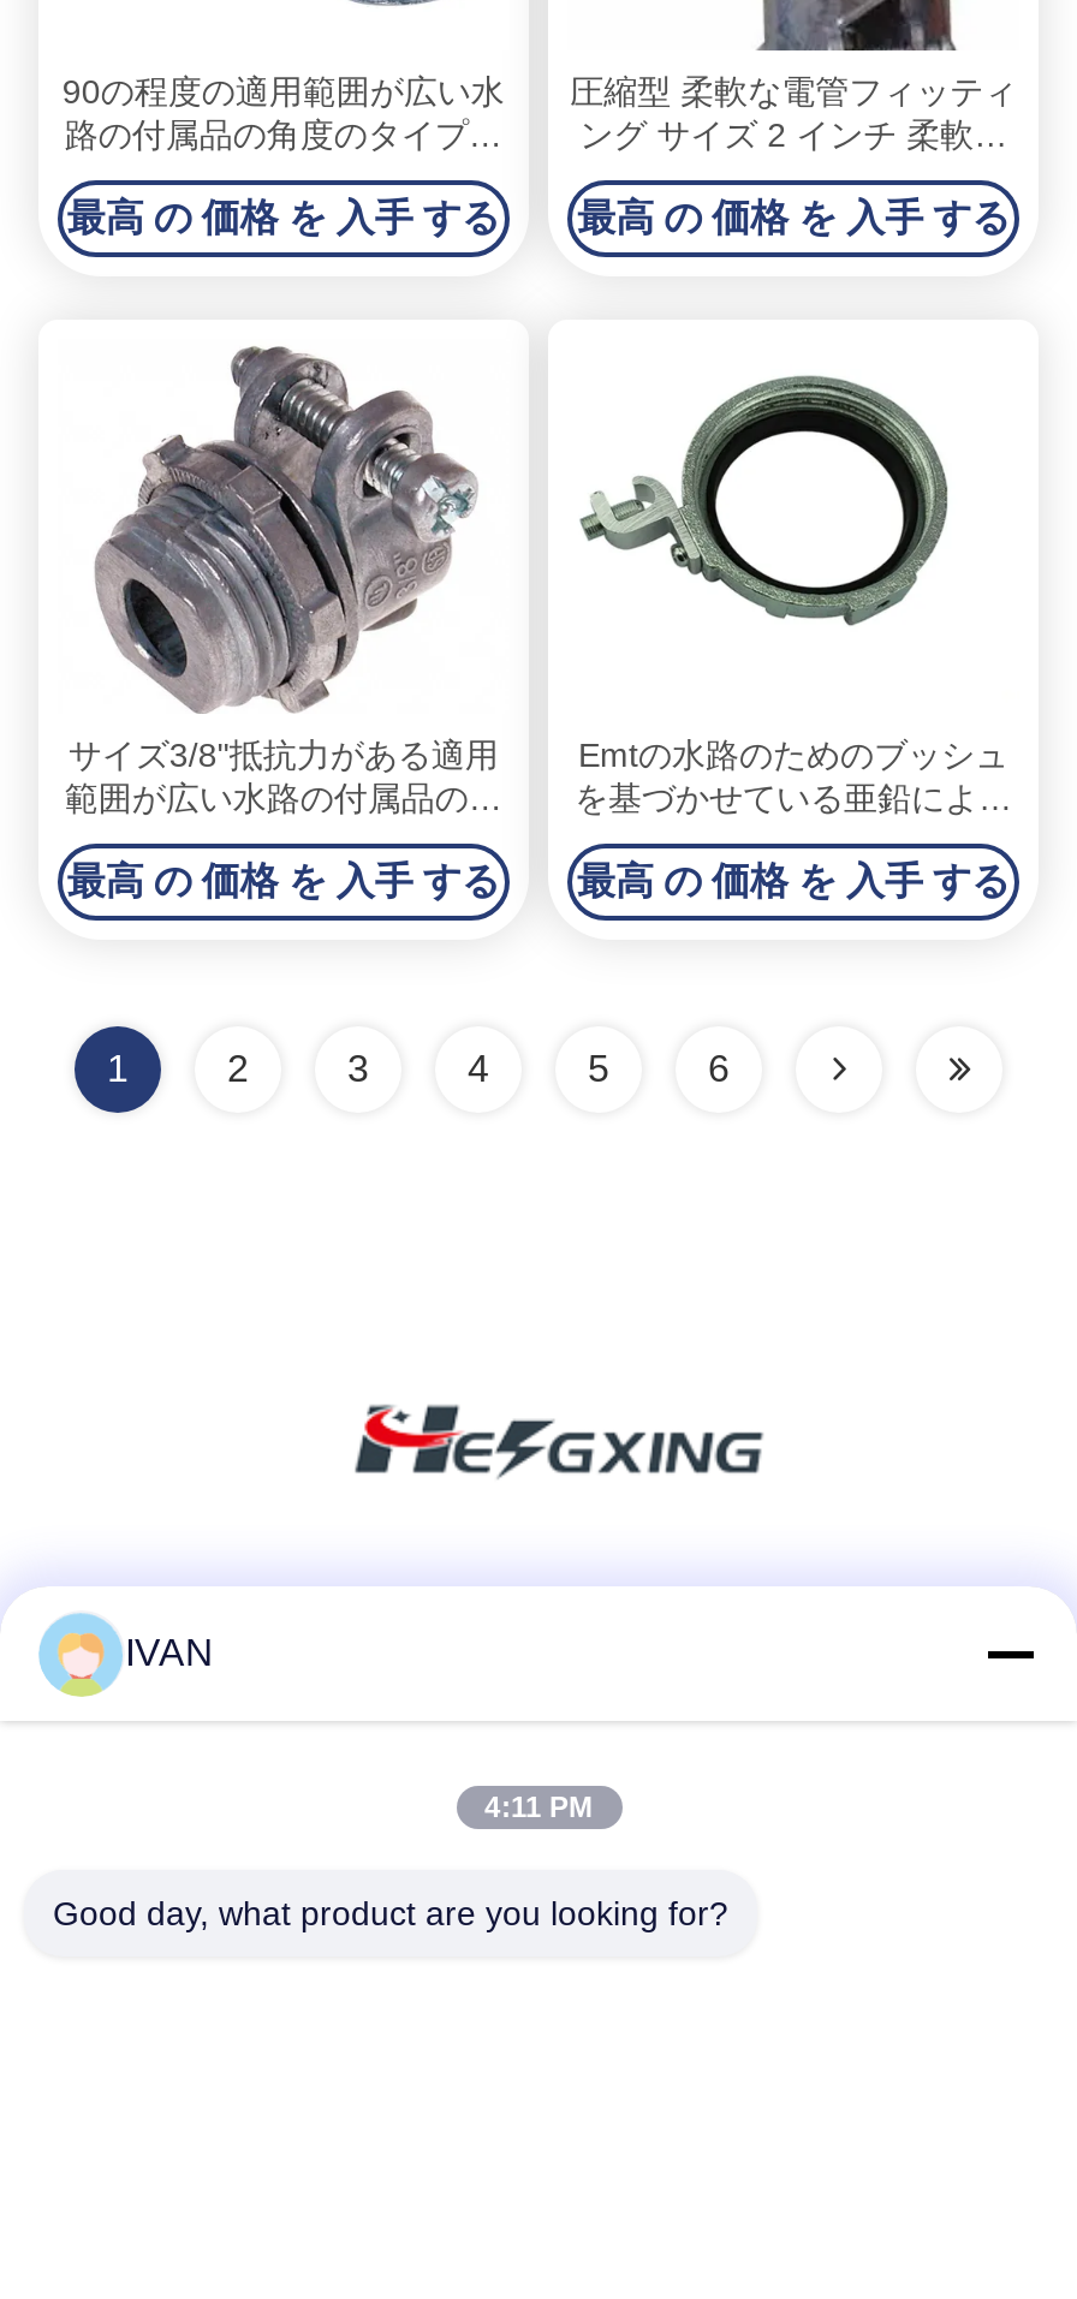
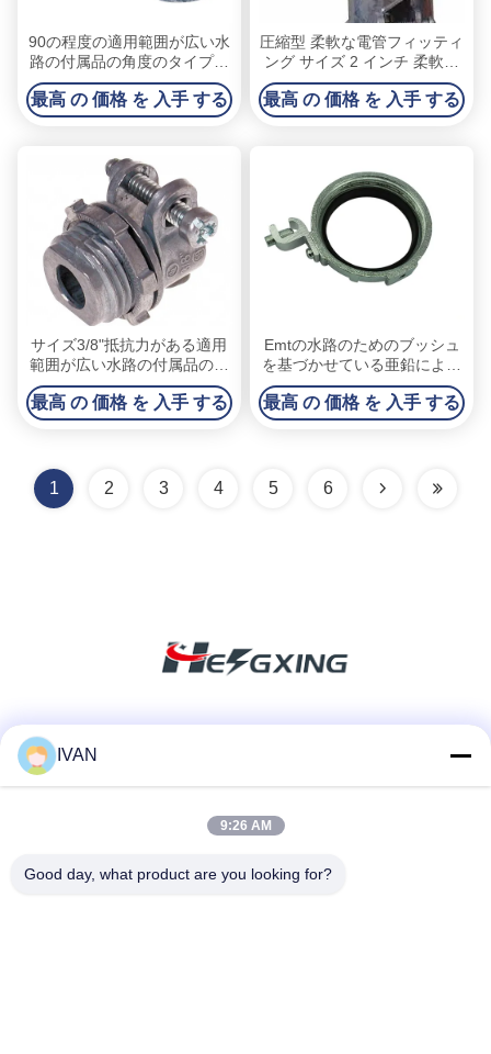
- 4:11 PM
+ 9:26 AM
